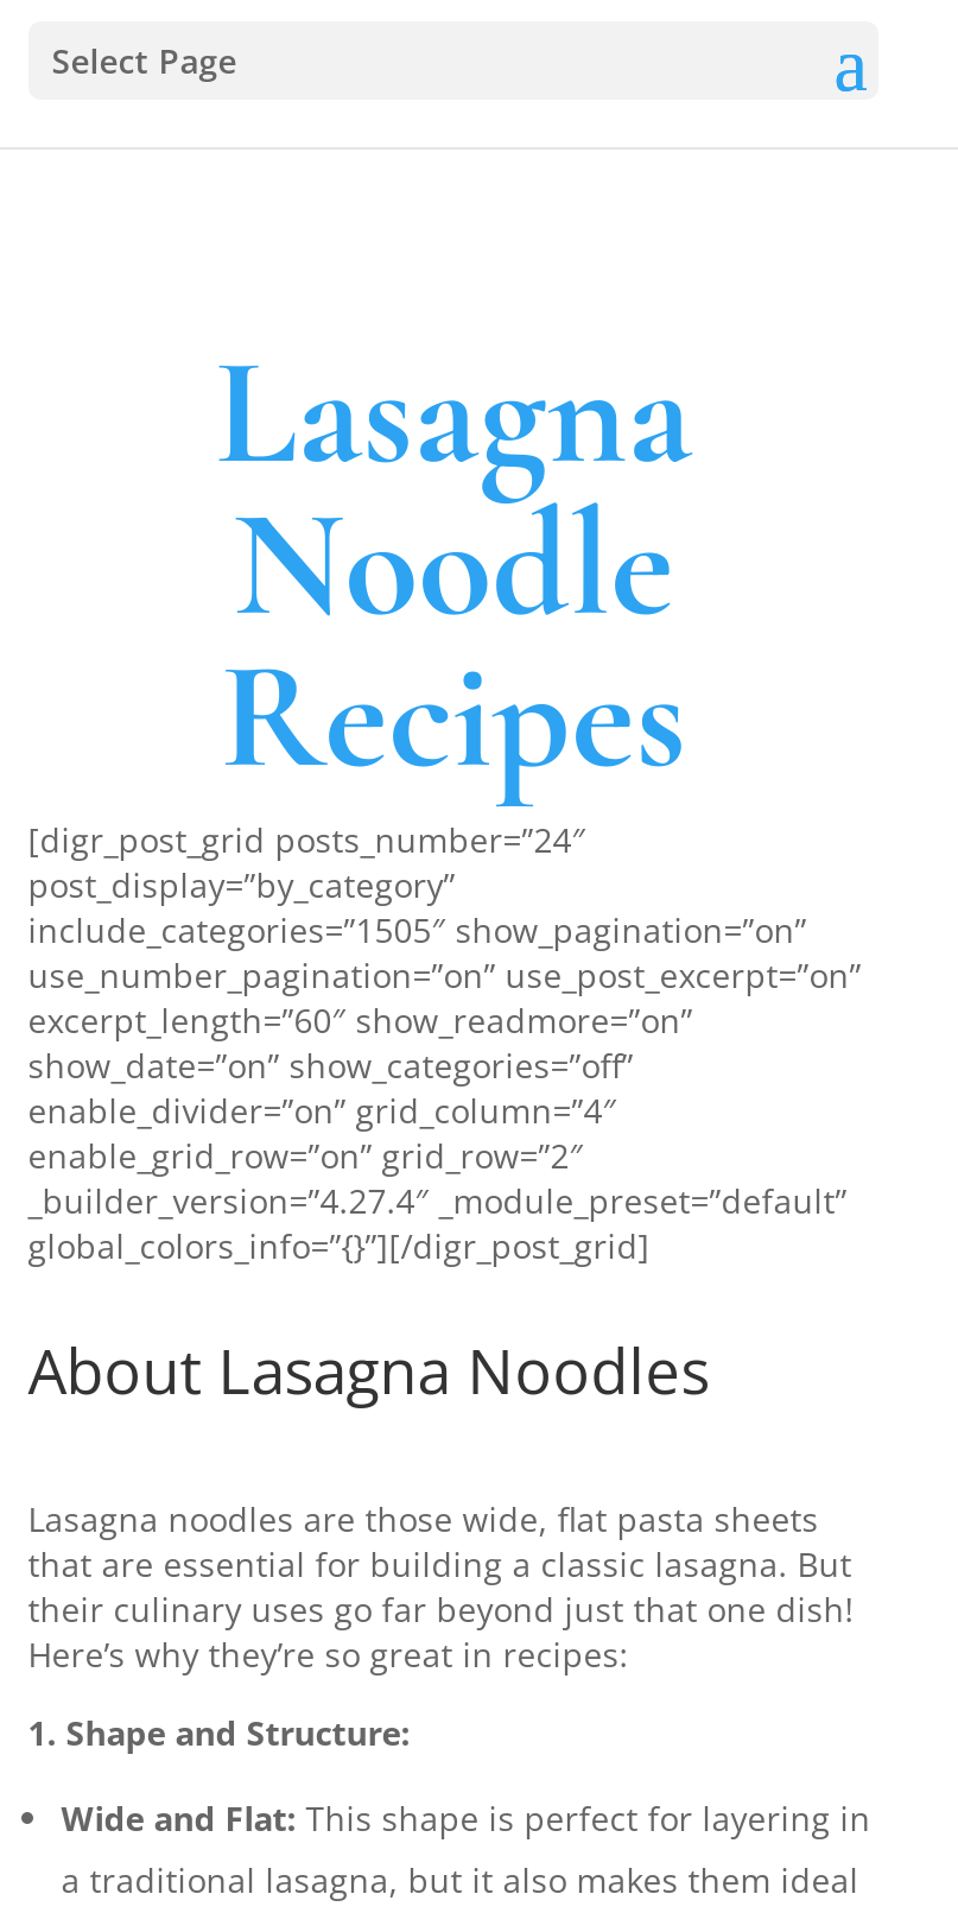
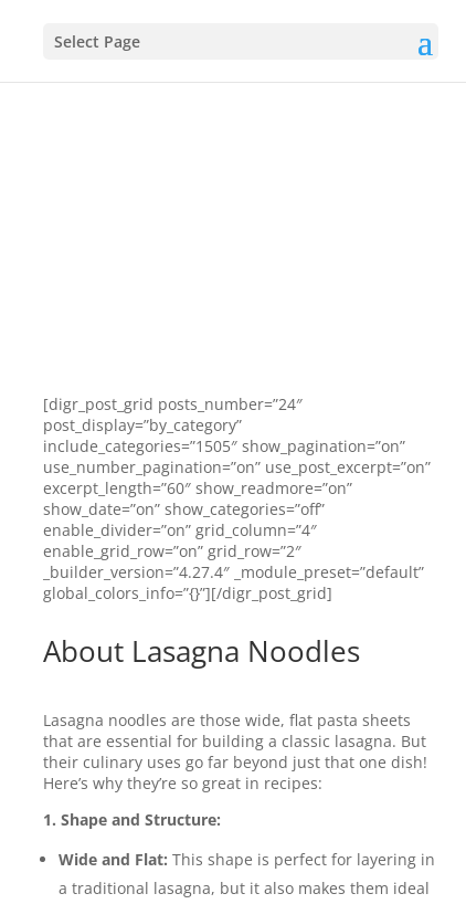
- Lasagna
- Noodle
- Recipes
